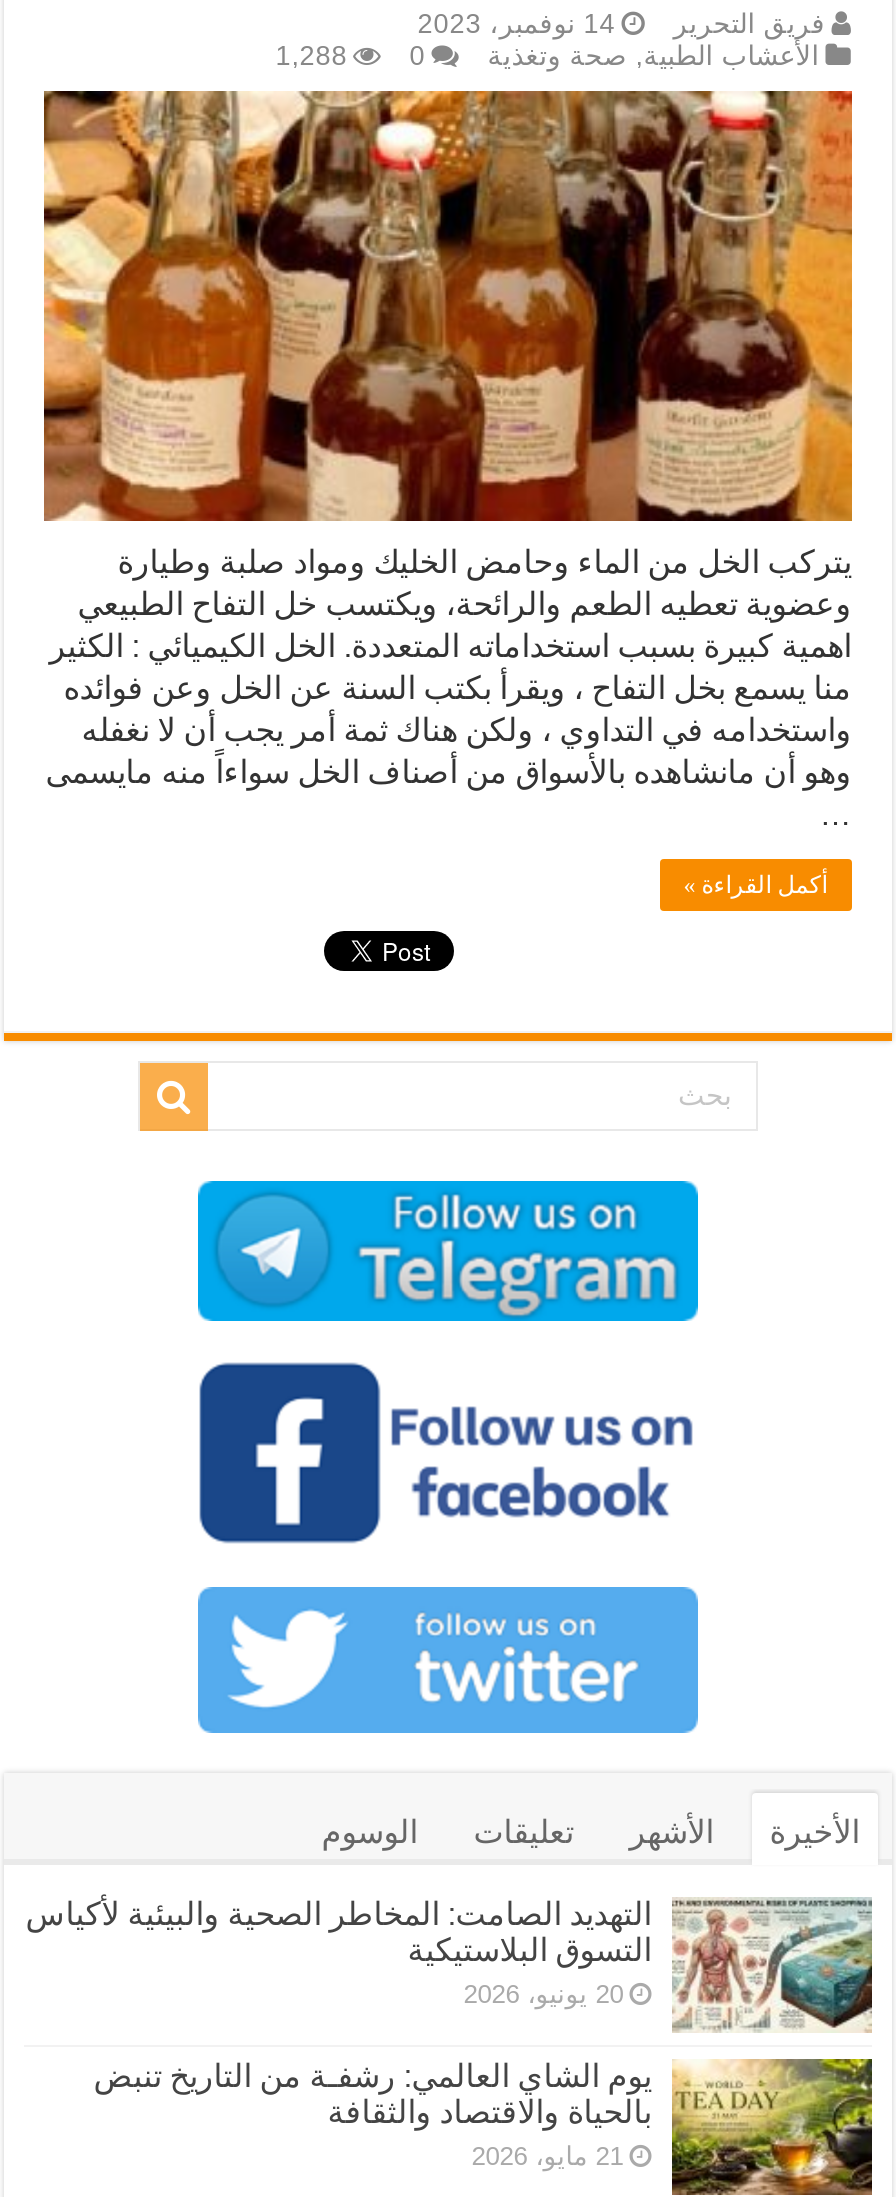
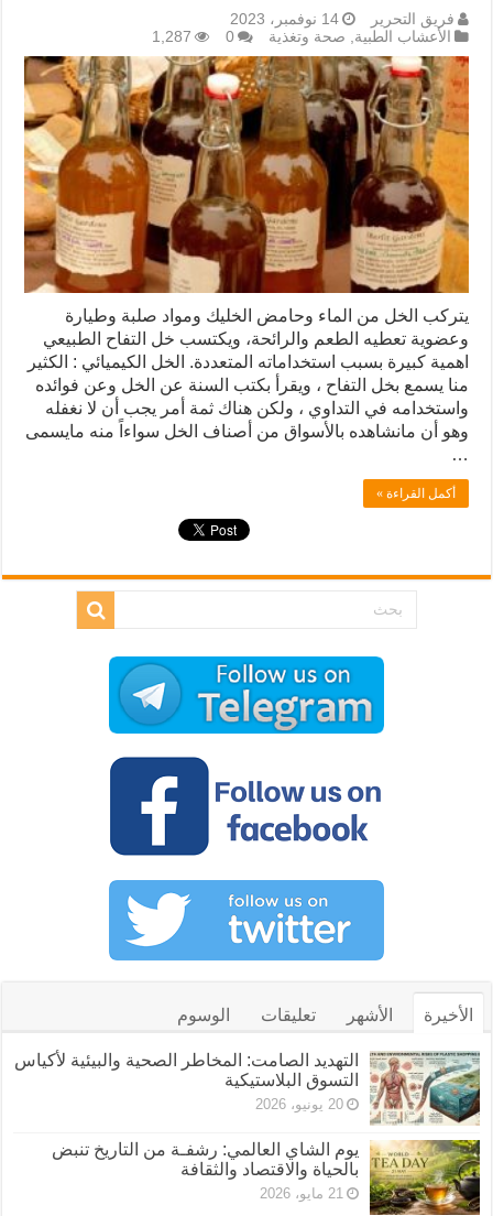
- 1,288
+ 1,287
